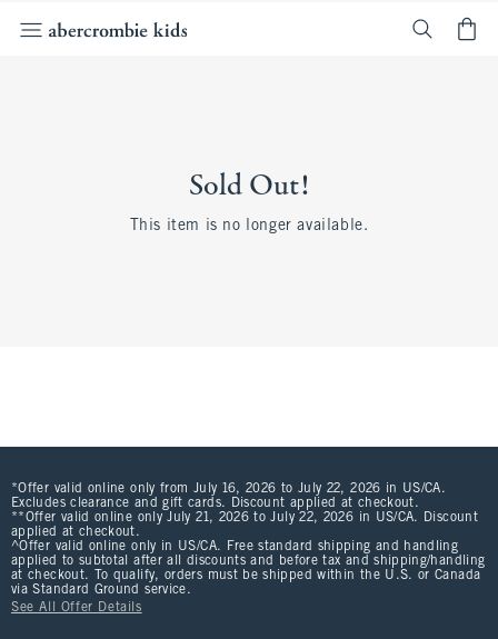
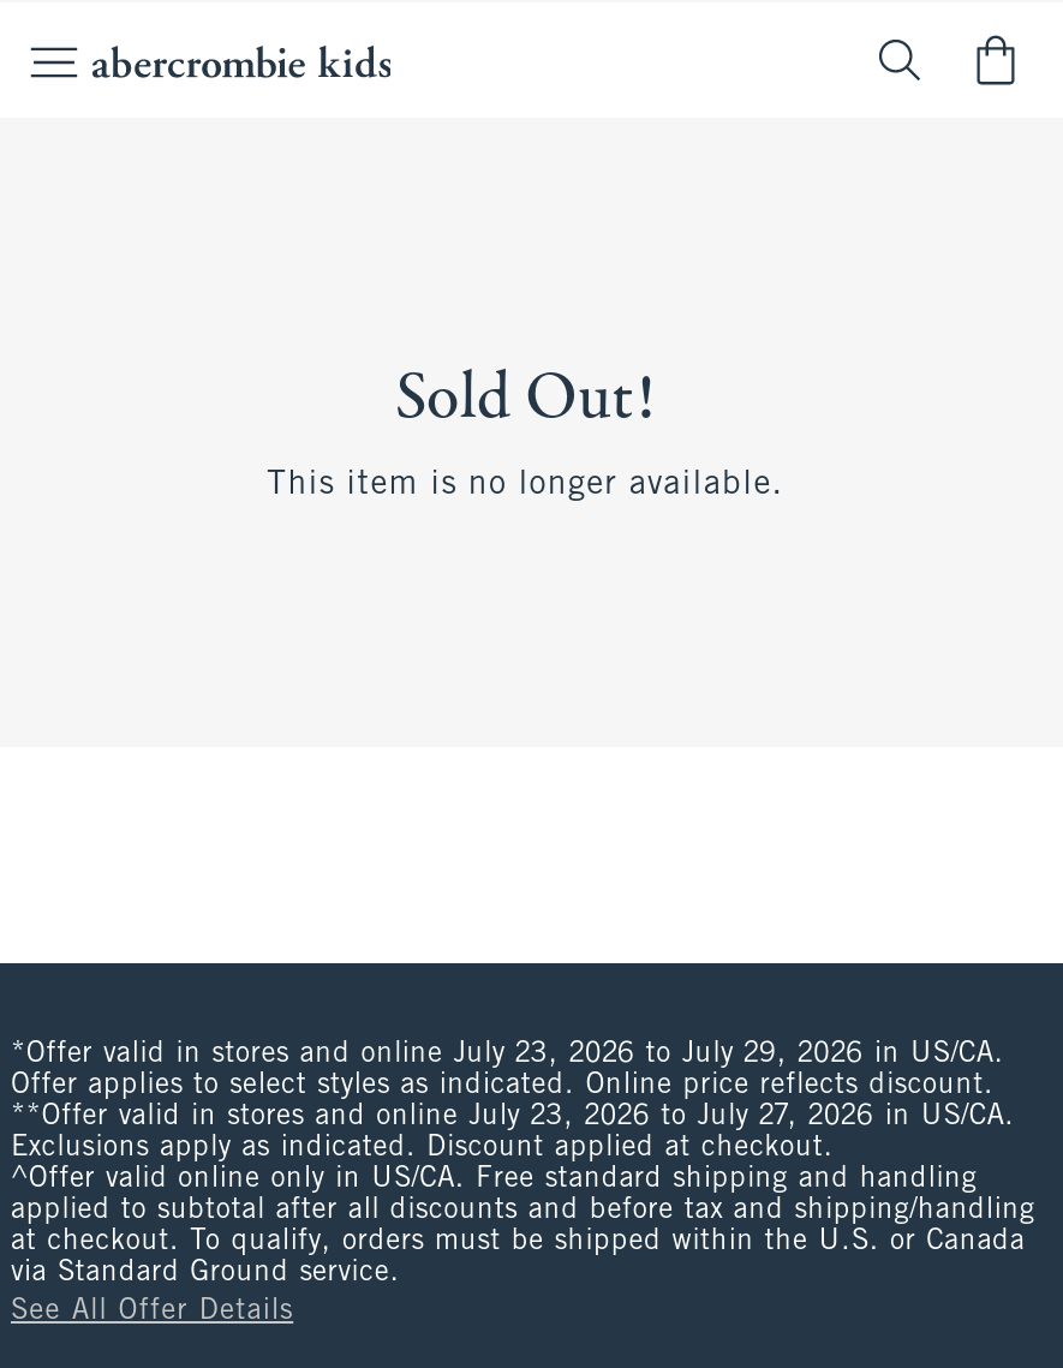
- *Offer valid online only from July 16, 2026 to July 22, 2026 in US/CA.
- Excludes clearance and gift cards. Discount applied at checkout.
- **Offer valid online only July 21, 2026 to July 22, 2026 in US/CA. Discount
- applied at checkout.
+ *Offer valid in stores and online July 23, 2026 to July 29, 2026 in US/CA.
+ Offer applies to select styles as indicated. Online price reflects discount.
+ **Offer valid in stores and online July 23, 2026 to July 27, 2026 in US/CA.
+ Exclusions apply as indicated. Discount applied at checkout.
